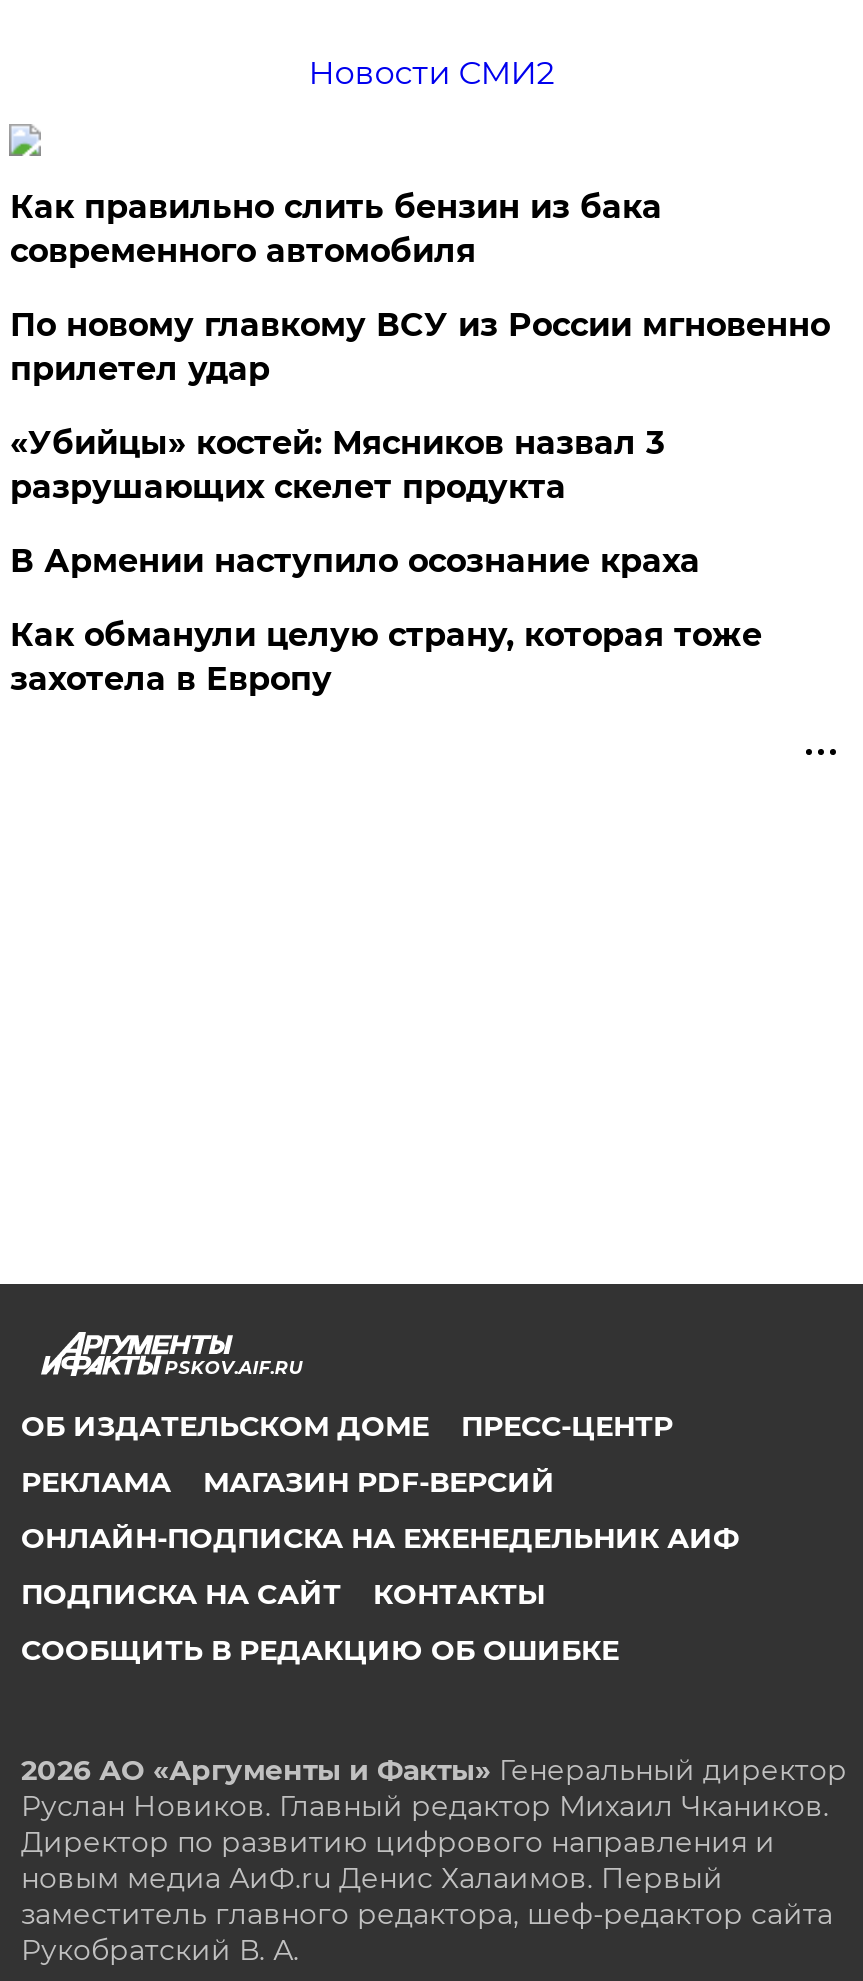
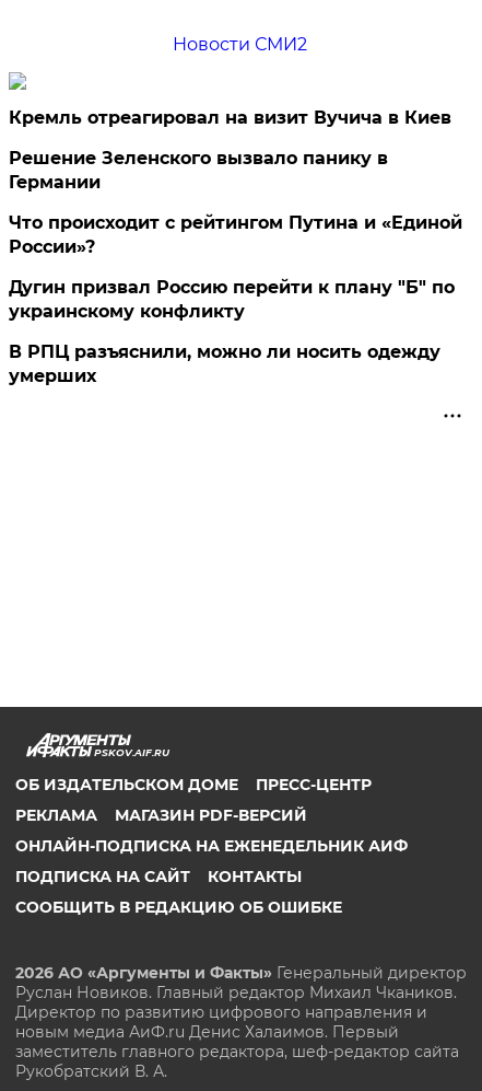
- Как правильно слить бензин из бака
- современного автомобиля
+ Кремль отреагировал на визит Вучича в Киев

- По новому главкому ВСУ из России мгновенно
- прилетел удар
+ Решение Зеленского вызвало панику в
+ Германии

- «Убийцы» костей: Мясников назвал 3
- разрушающих скелет продукта
+ Что происходит с рейтингом Путина и «Единой
+ России»?

- В Армении наступило осознание краха
+ Дугин призвал Россию перейти к плану "Б" по
+ украинскому конфликту

- Как обманули целую страну, которая тоже
- захотела в Европу
+ В РПЦ разъяснили, можно ли носить одежду
+ умерших
